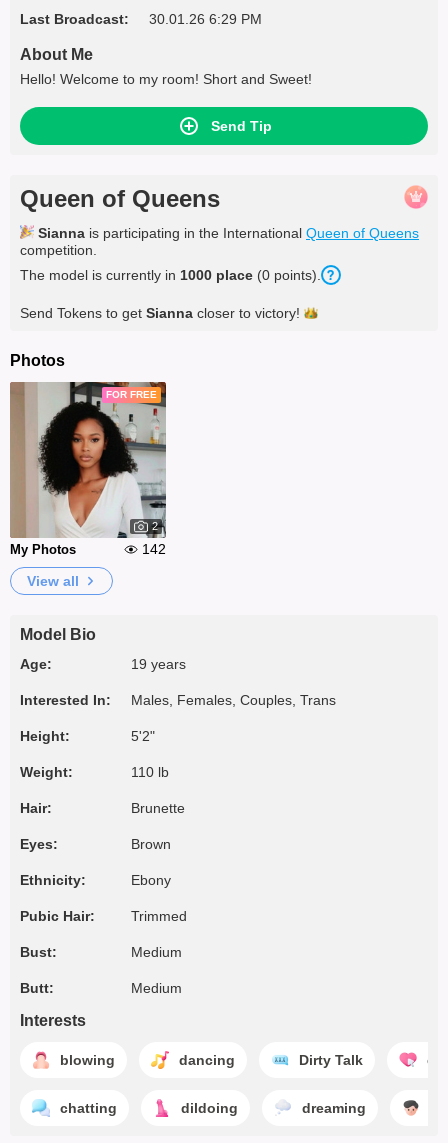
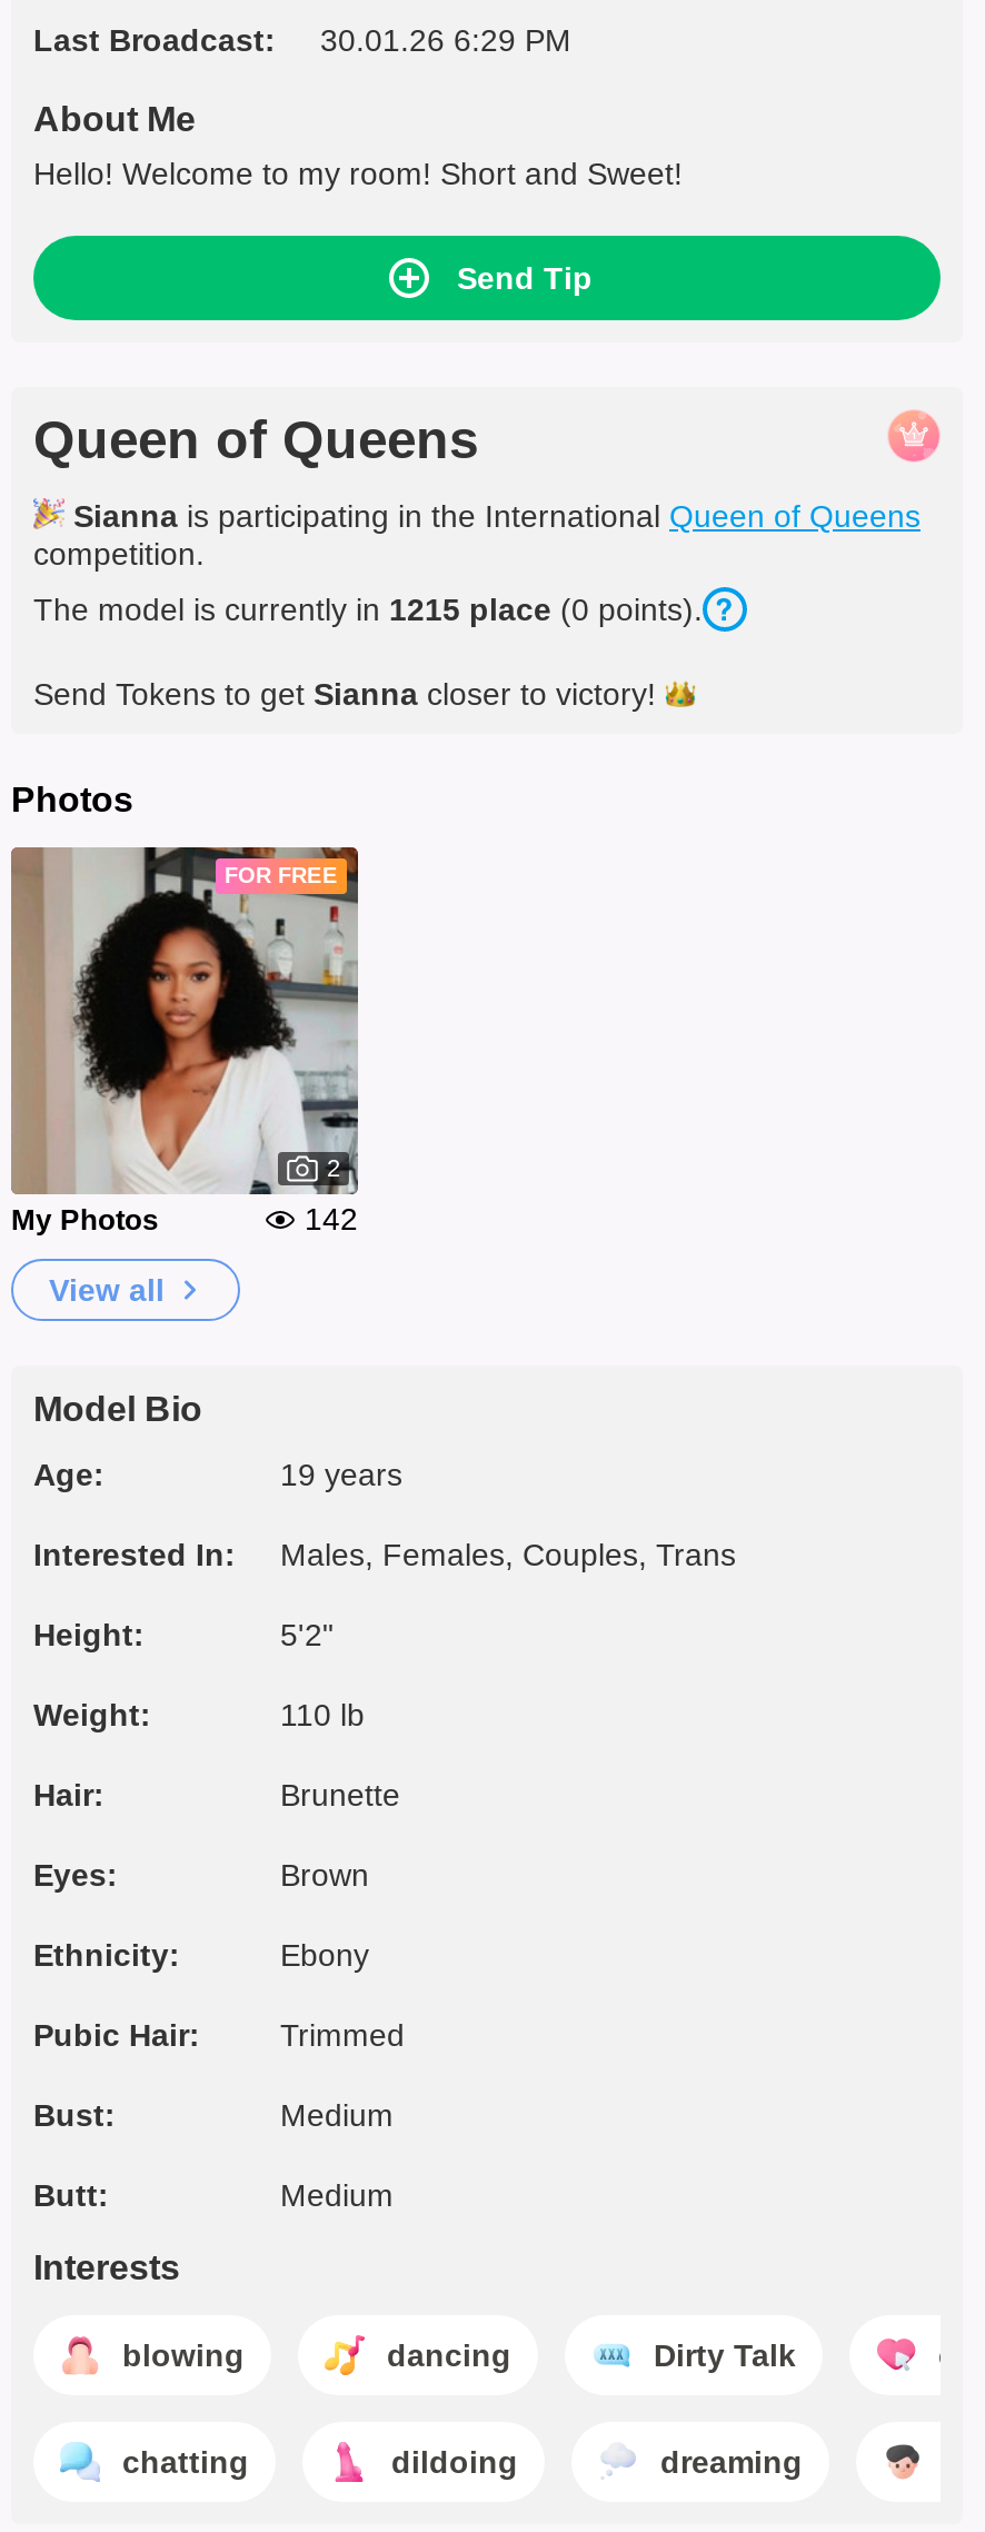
- The model is currently in 1000 place (0 points).
+ The model is currently in 1215 place (0 points).
